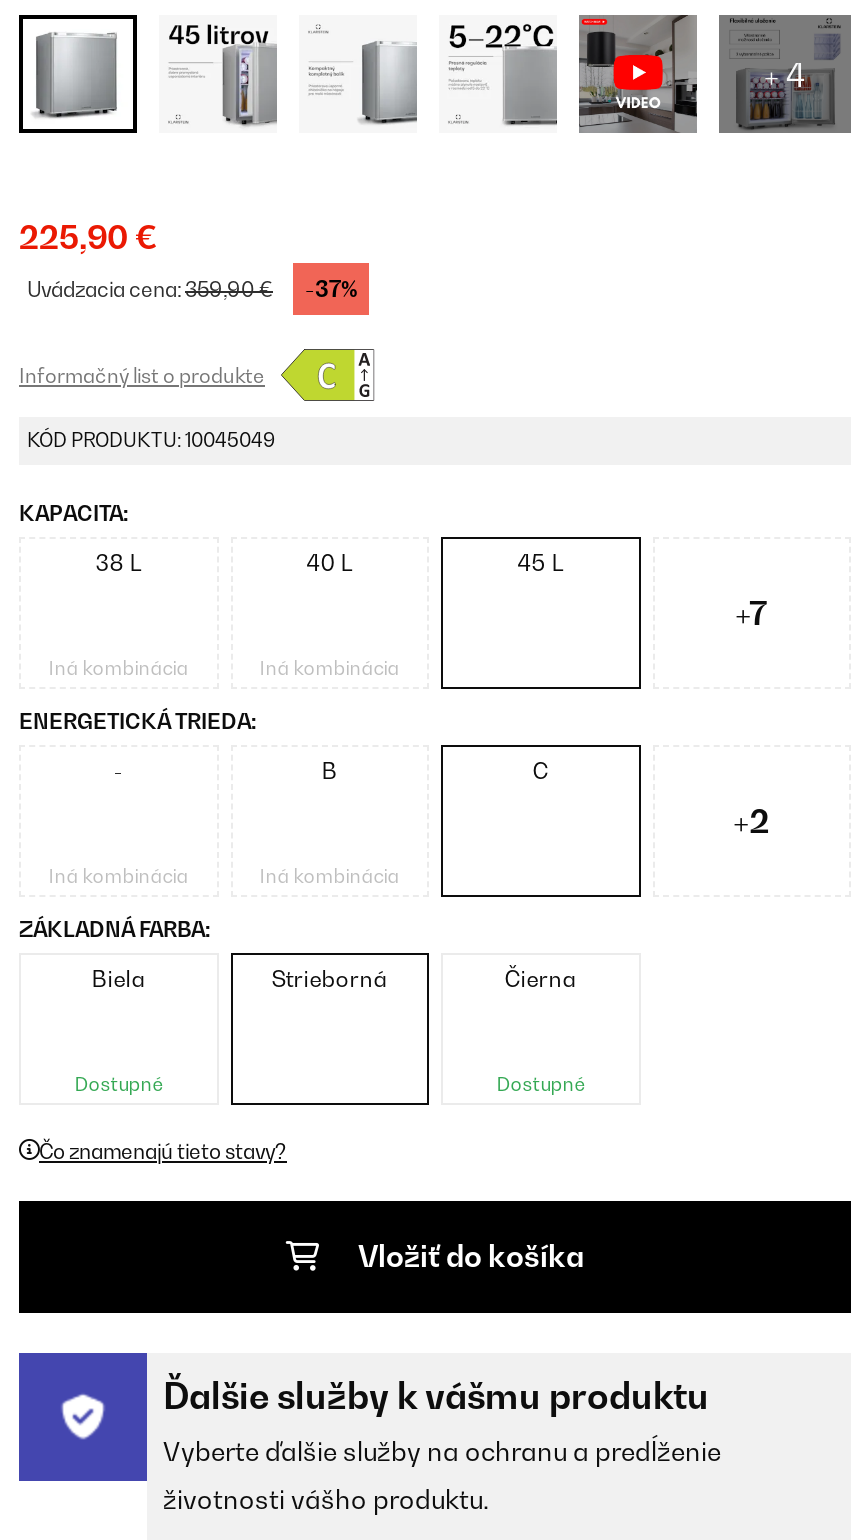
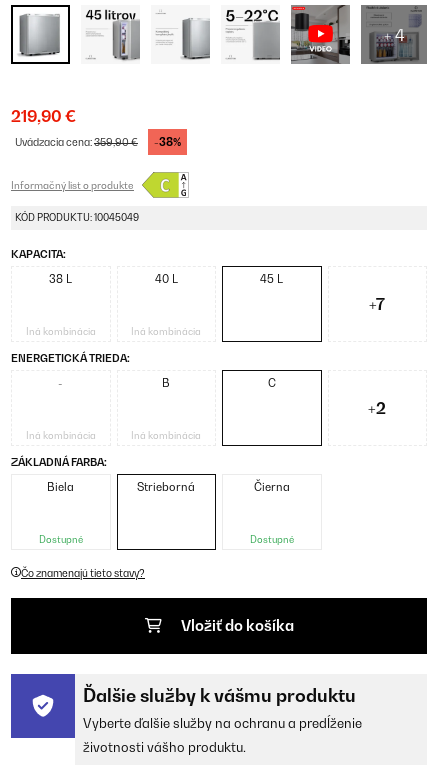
- 225,90 €
+ 219,90 €

- -37%
+ -38%
